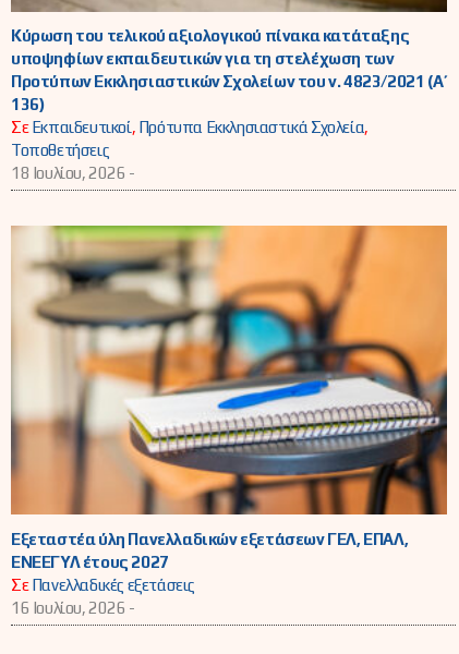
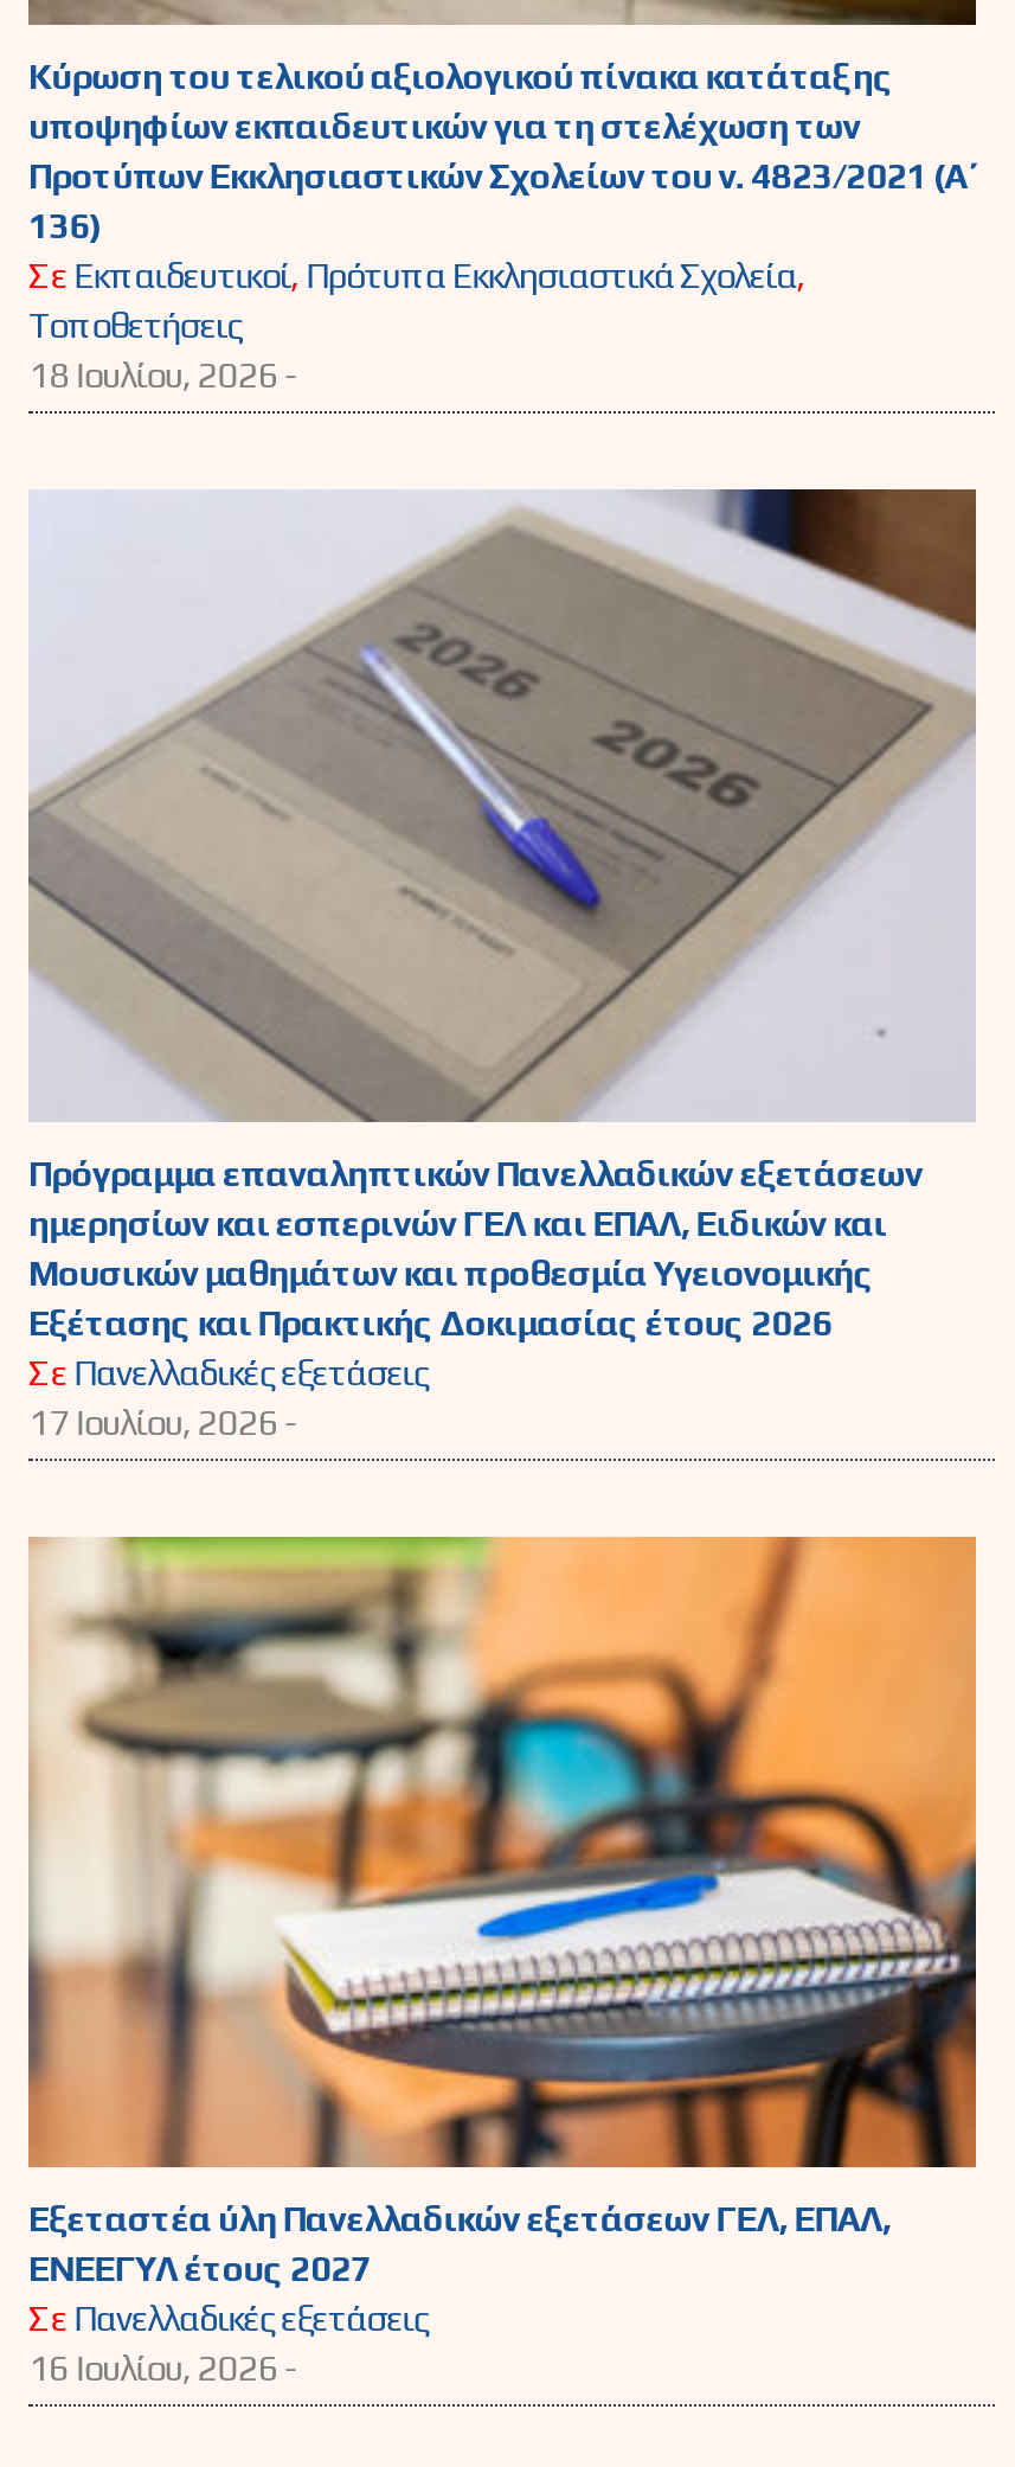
+ [image]
+ Πρόγραμμα επαναληπτικών Πανελλαδικών εξετάσεων
+ ημερησίων και εσπερινών ΓΕΛ και ΕΠΑΛ, Ειδικών και
+ Μουσικών μαθημάτων και προθεσμία Υγειονομικής
+ Εξέτασης και Πρακτικής Δοκιμασίας έτους 2026
+ Σε Πανελλαδικές εξετάσεις
+ 17 Ιουλίου, 2026 -
